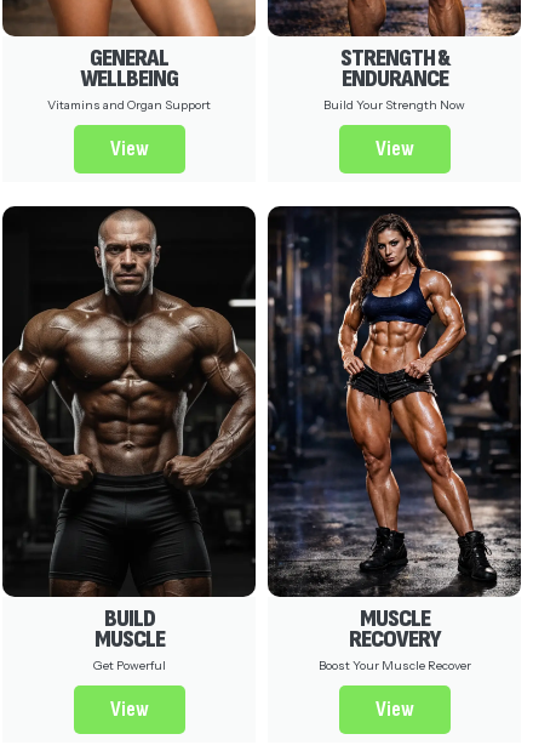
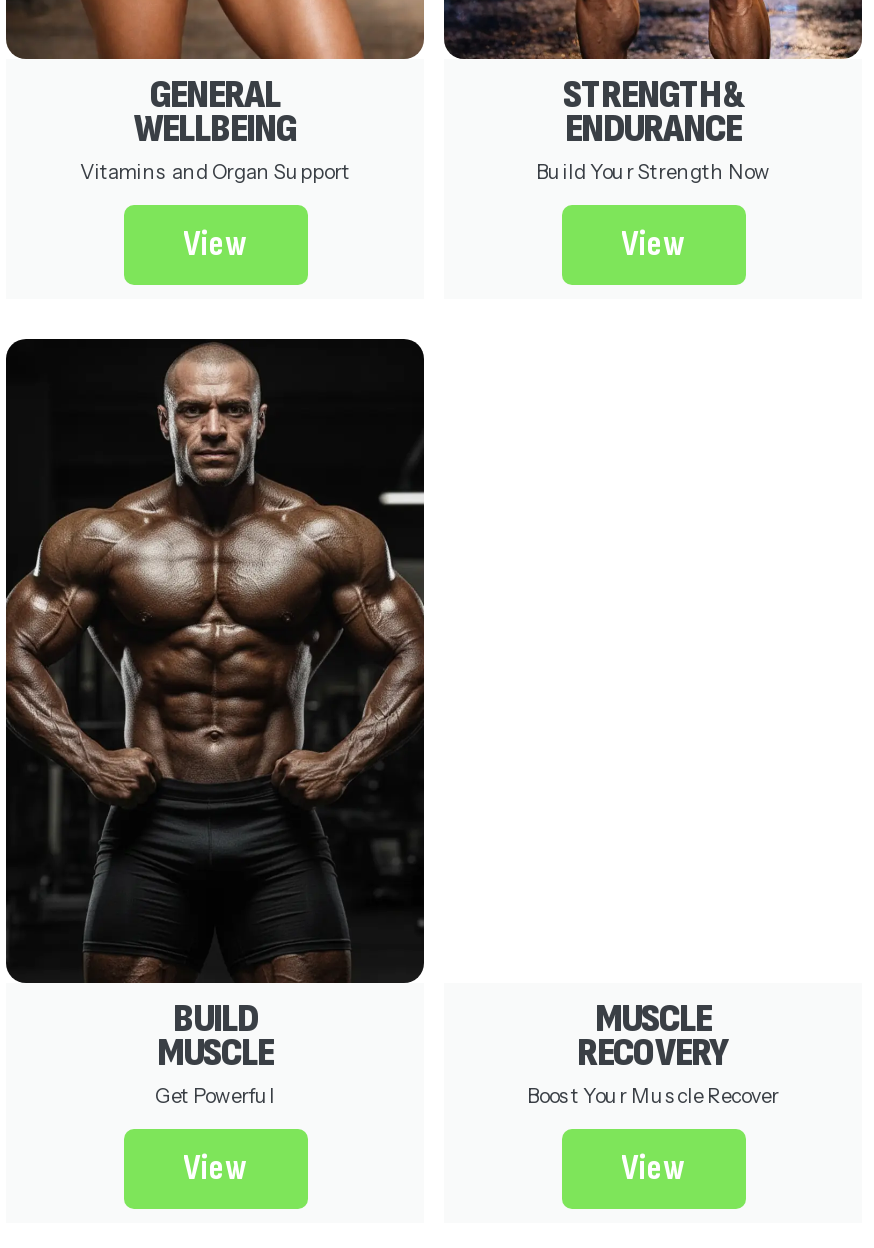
- [image]
